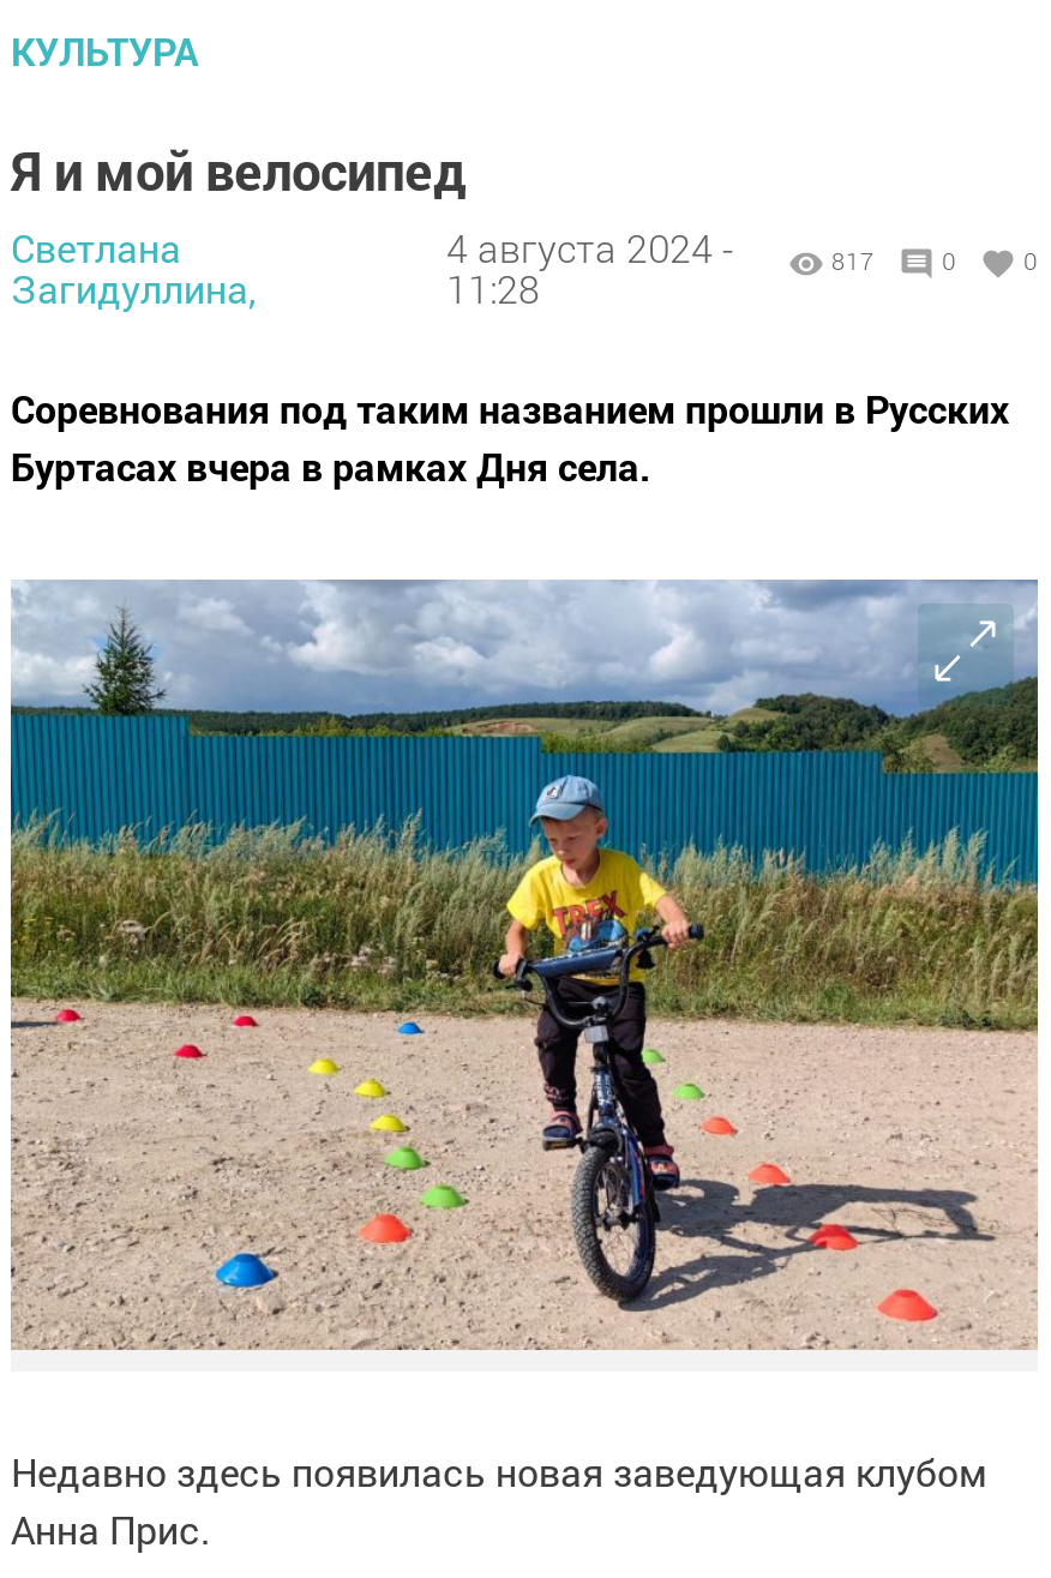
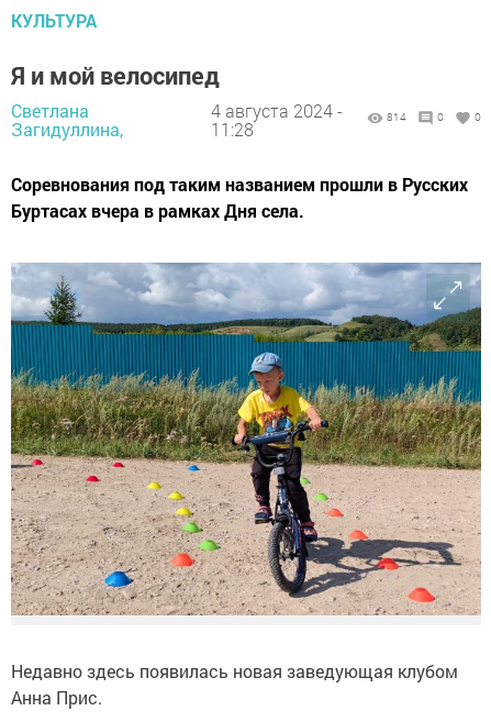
- 817
+ 814
